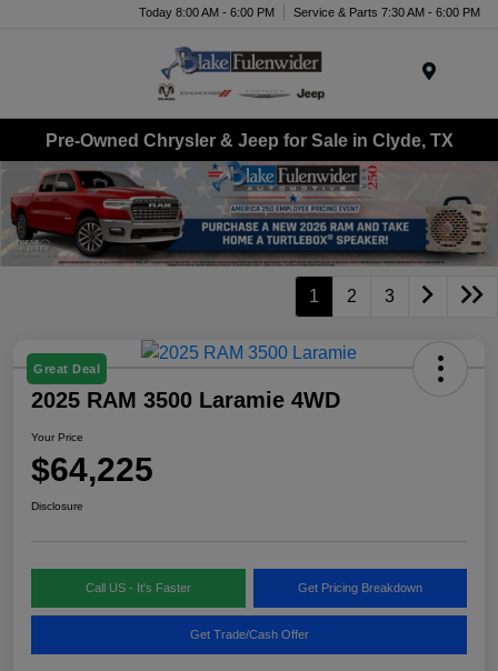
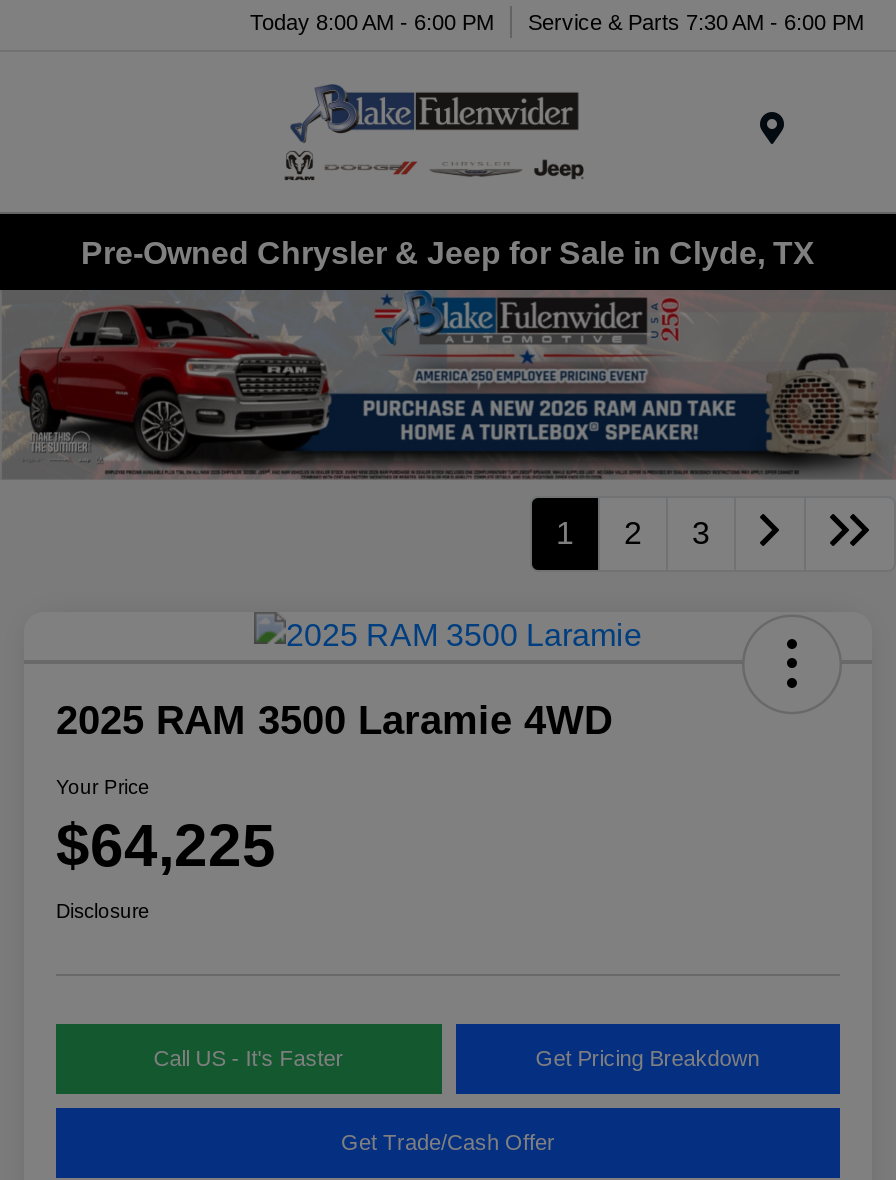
- Great Deal
